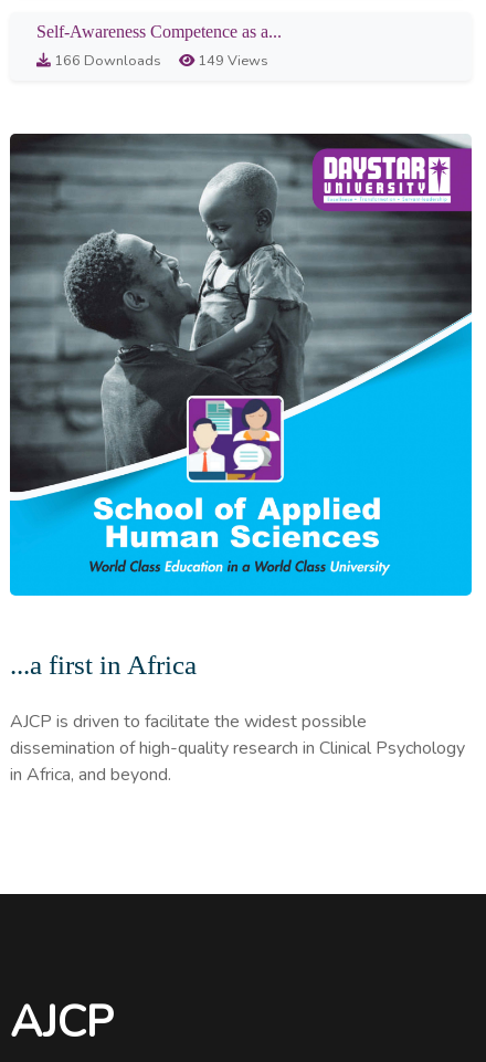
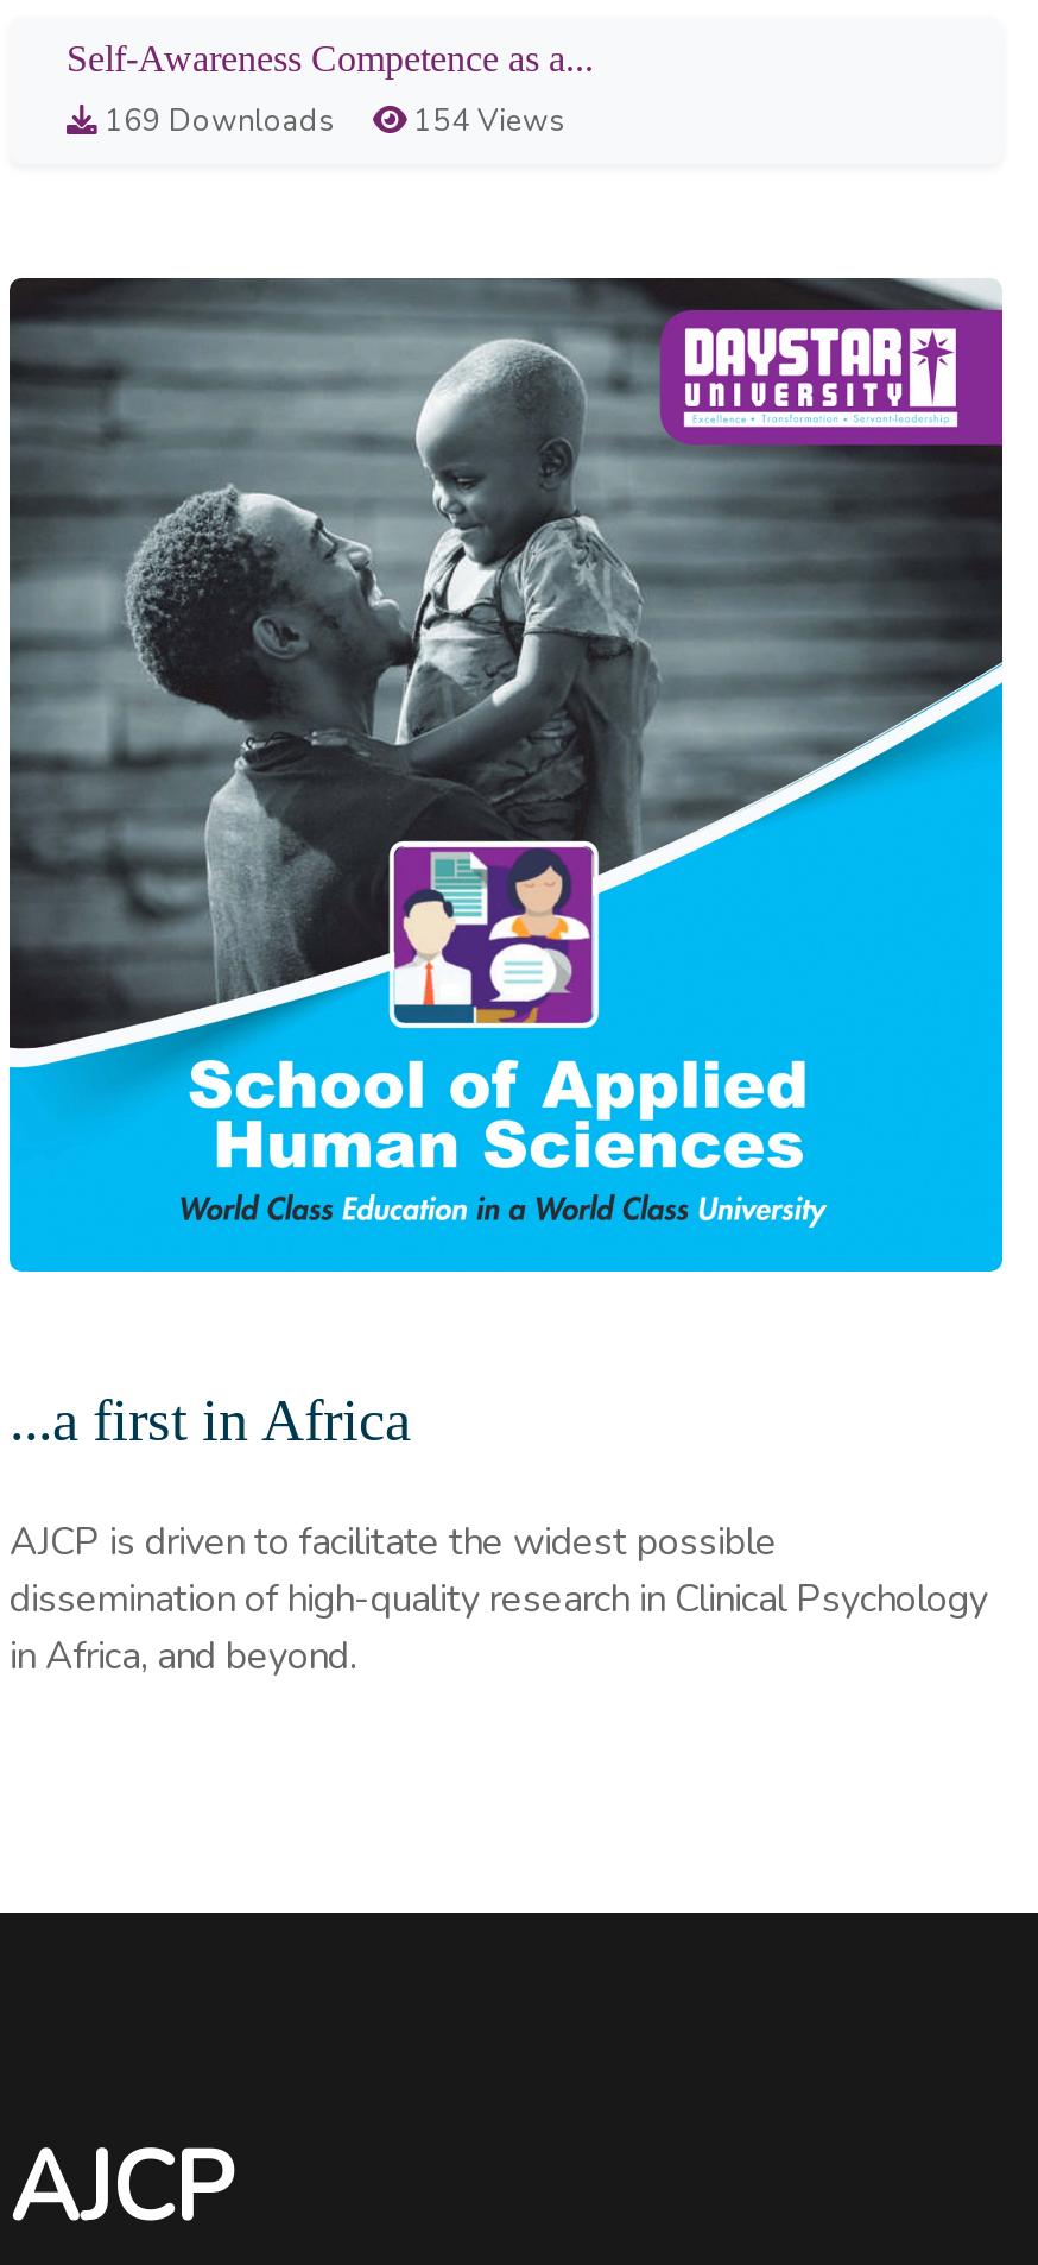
- 166 Downloads
+ 169 Downloads

- 149 Views
+ 154 Views
